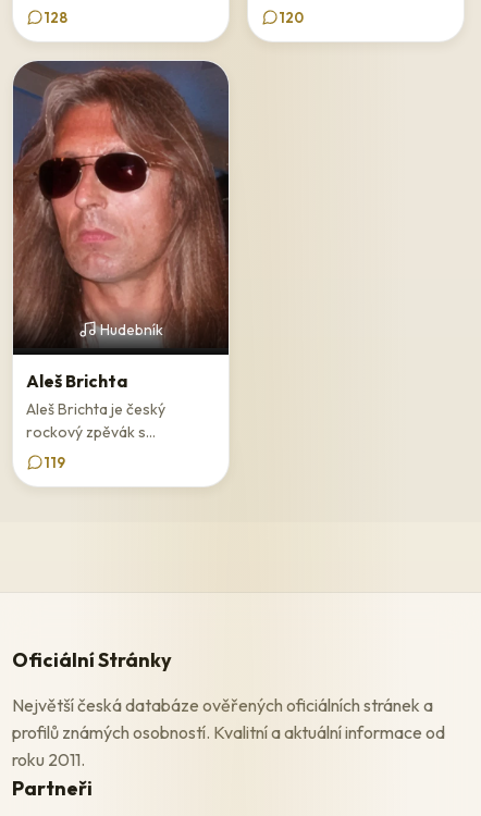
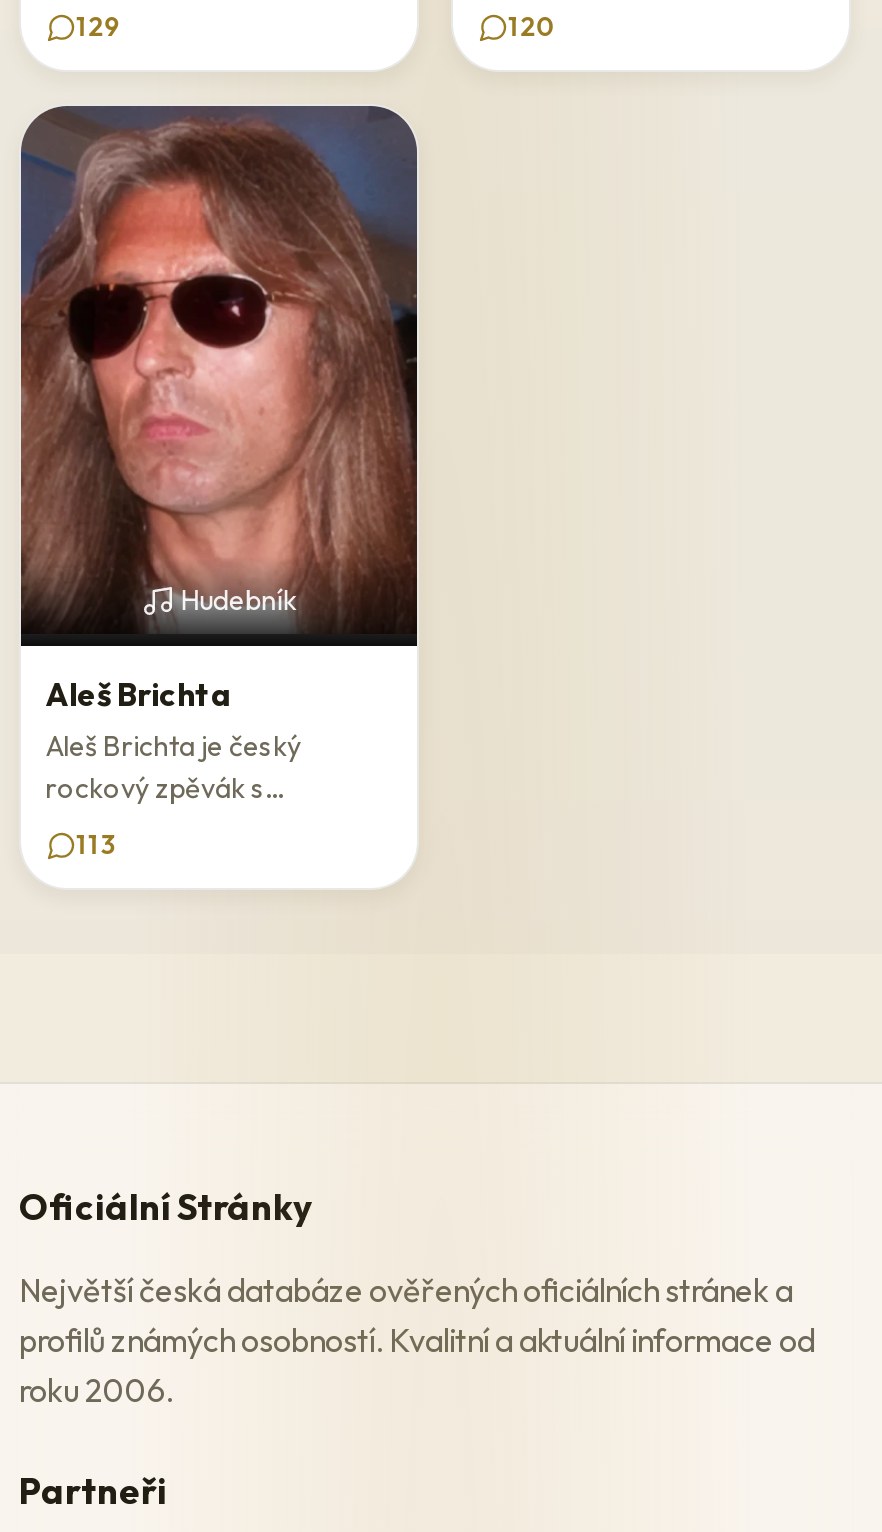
- 128
+ 129

- 119
+ 113

- roku 2011.
+ roku 2006.
